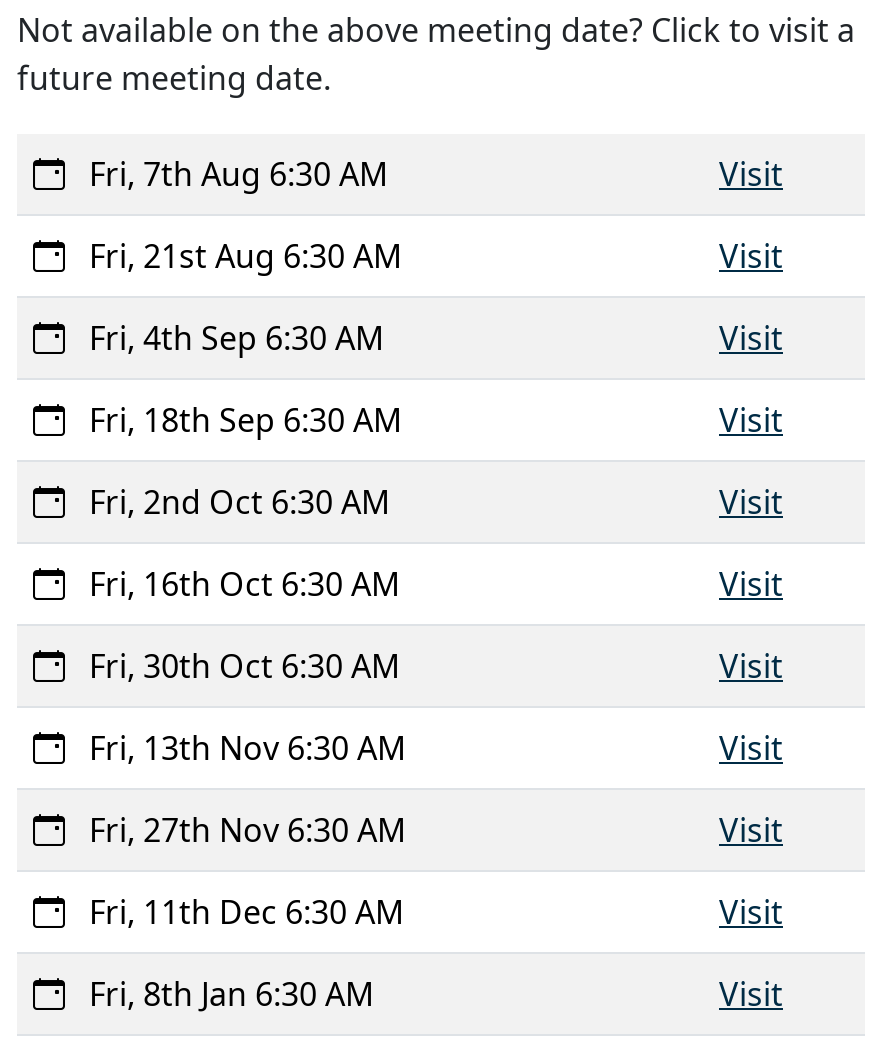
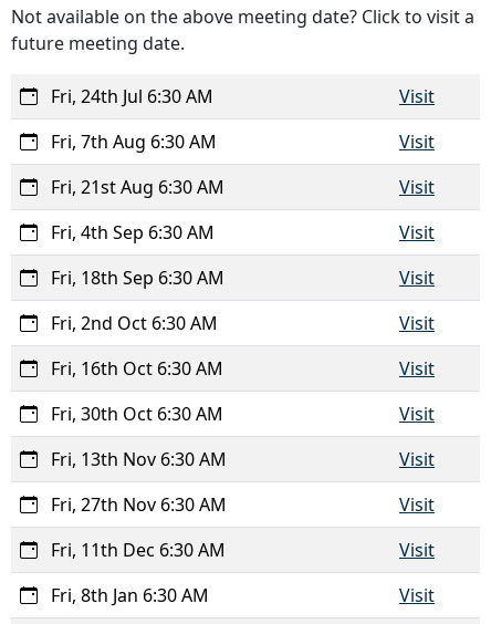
+ Fri, 24th Jul 6:30 AM
+ Visit
